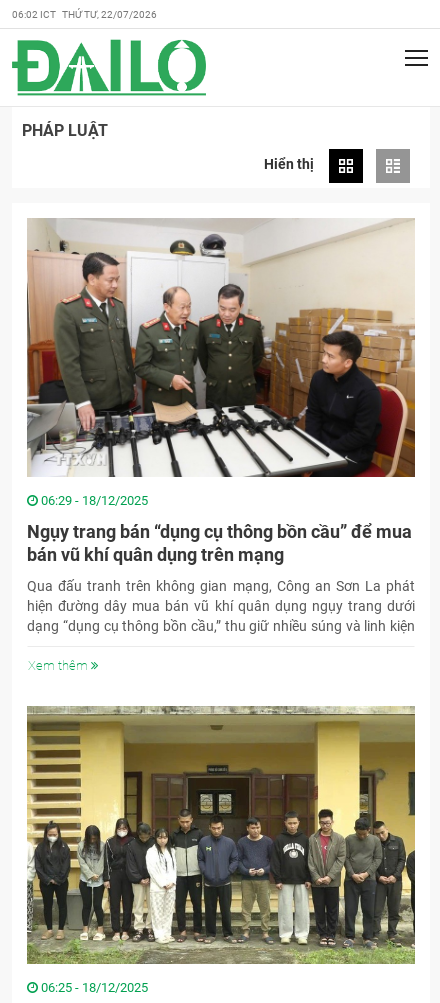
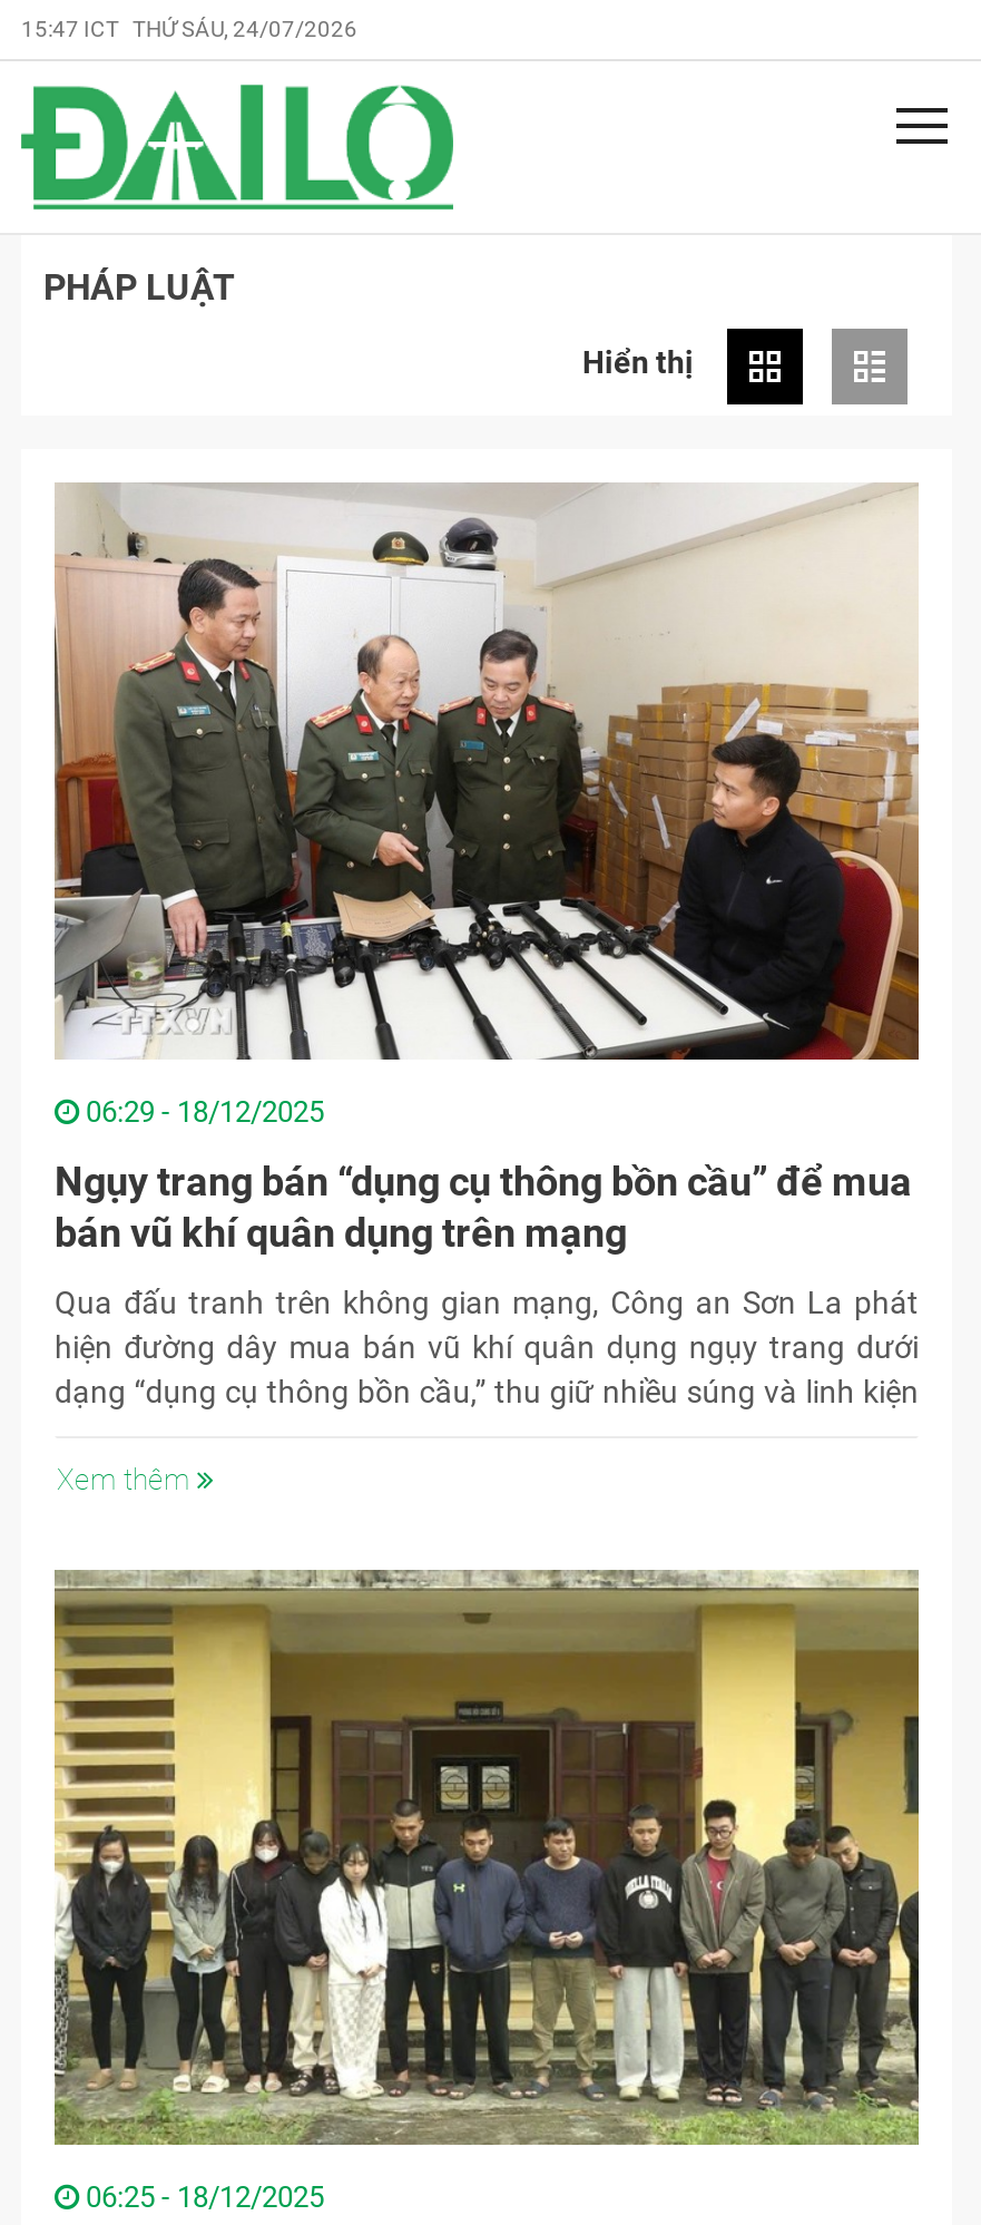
- 06:02 ICT THỨ TƯ, 22/07/2026
+ 15:47 ICT THỨ SÁU, 24/07/2026
